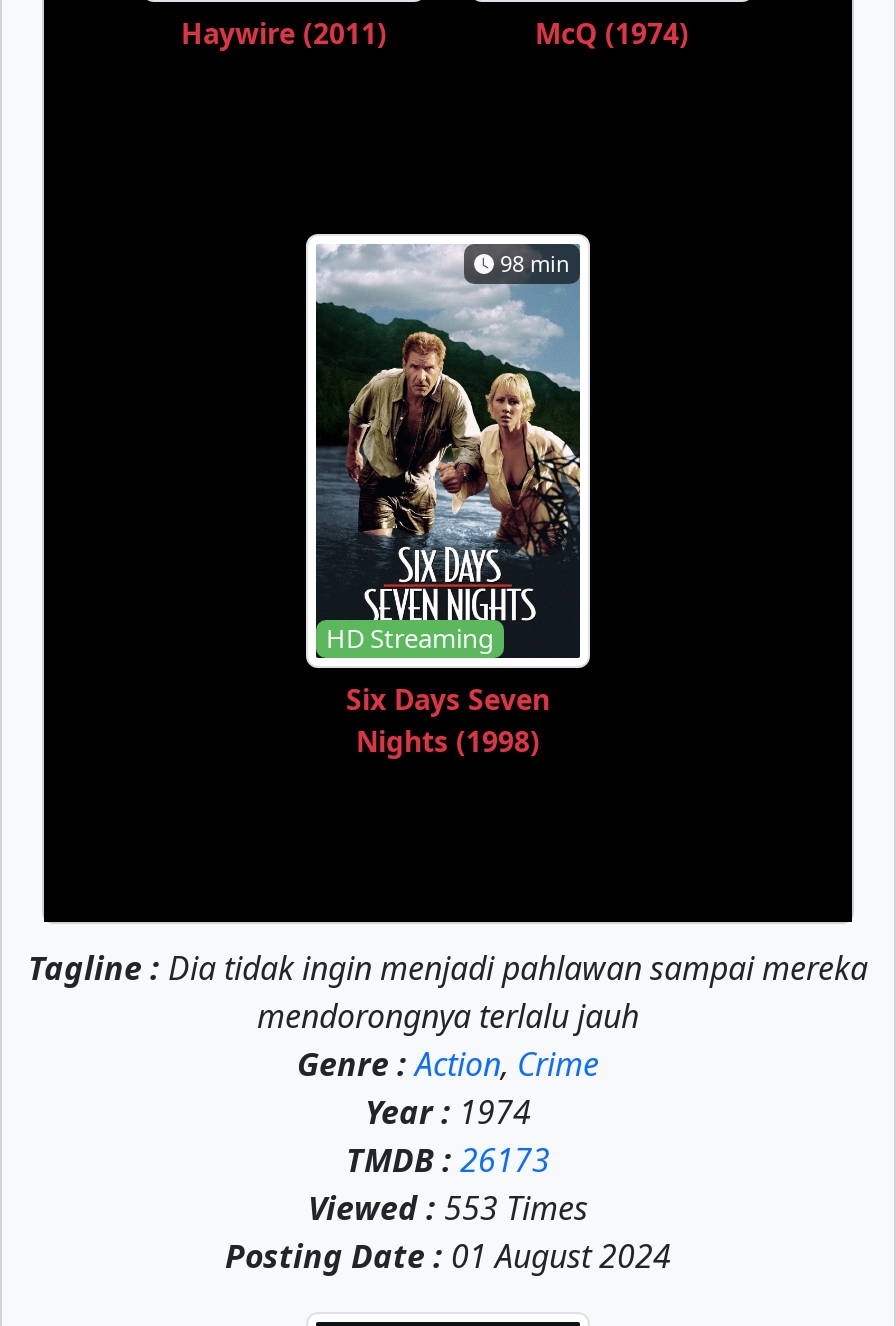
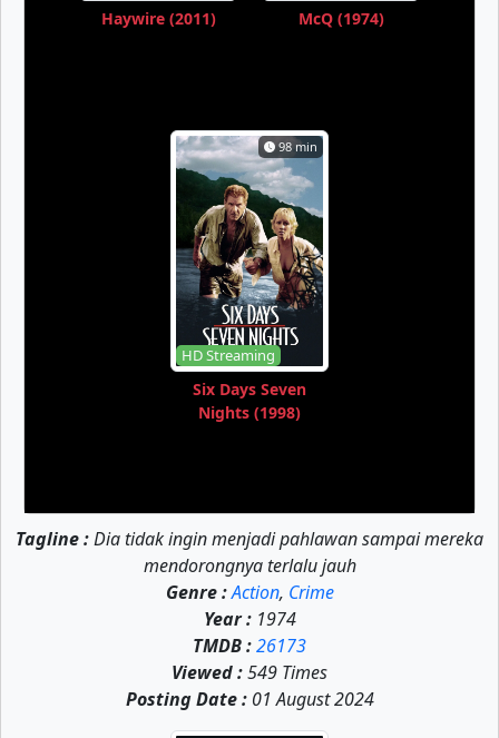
- Viewed : 553 Times
+ Viewed : 549 Times
